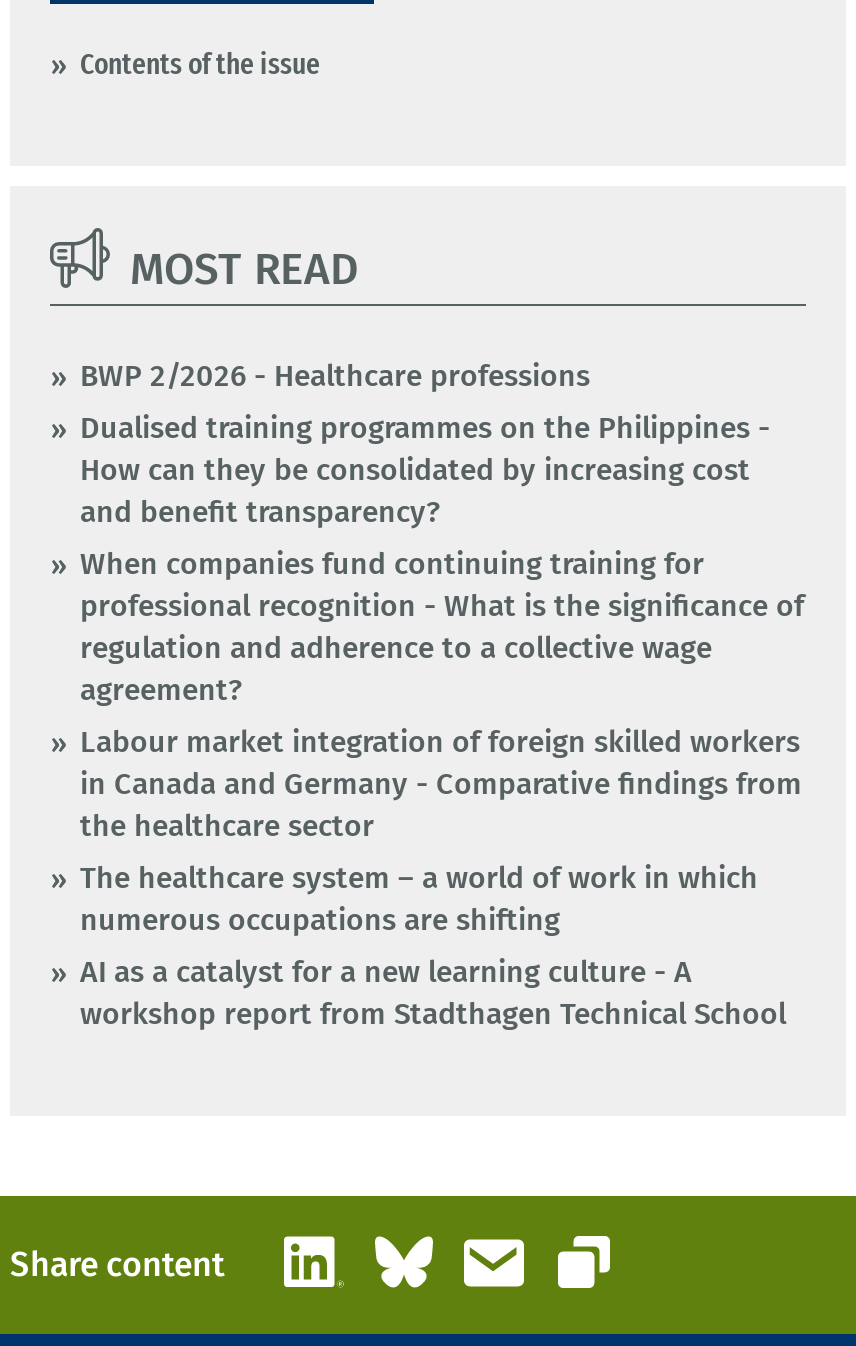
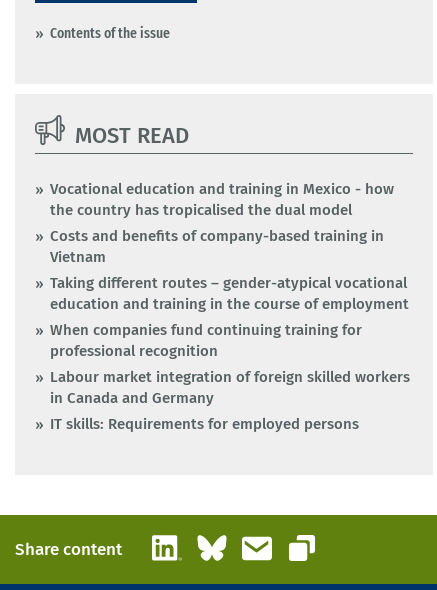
- BWP 2/2026 - Healthcare professions
- Dualised training programmes on the Philippines -
- How can they be consolidated by increasing cost
- and benefit transparency?
+ Vocational education and training in Mexico - how
+ the country has tropicalised the dual model
+ Costs and benefits of company-based training in
+ Vietnam
+ Taking different routes – gender-atypical vocational
+ education and training in the course of employment

moved down: When companies fund continuing training for

- professional recognition - What is the significance of
- regulation and adherence to a collective wage
- agreement?
+ professional recognition

- in Canada and Germany - Comparative findings from
- the healthcare sector
- The healthcare system – a world of work in which
- numerous occupations are shifting
- AI as a catalyst for a new learning culture - A
- workshop report from Stadthagen Technical School
+ in Canada and Germany
+ IT skills: Requirements for employed persons
